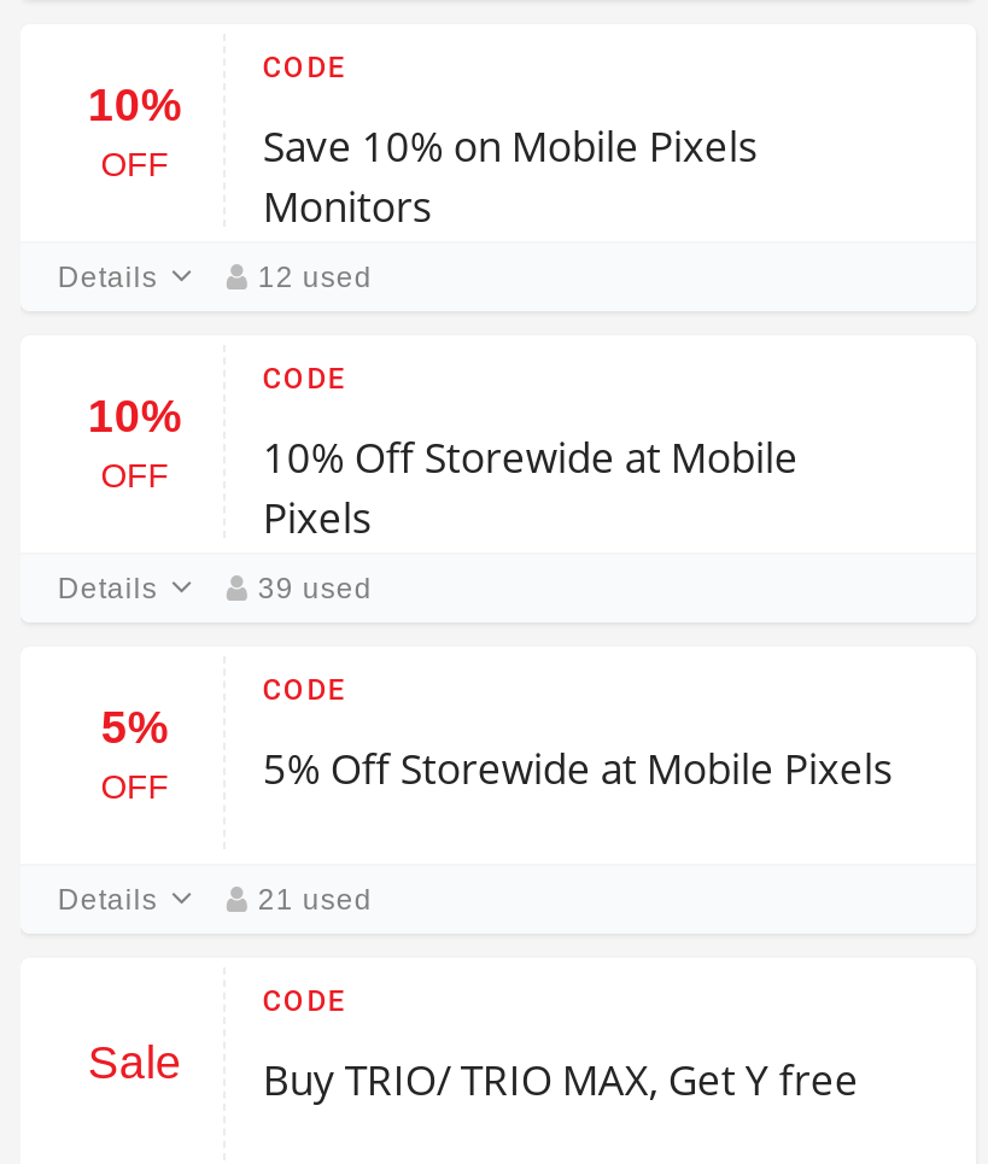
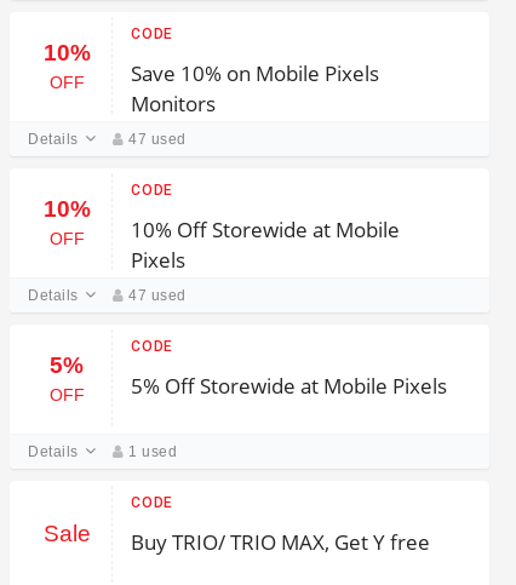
- 12 used
+ 47 used

- 39 used
+ 47 used

- 21 used
+ 1 used
